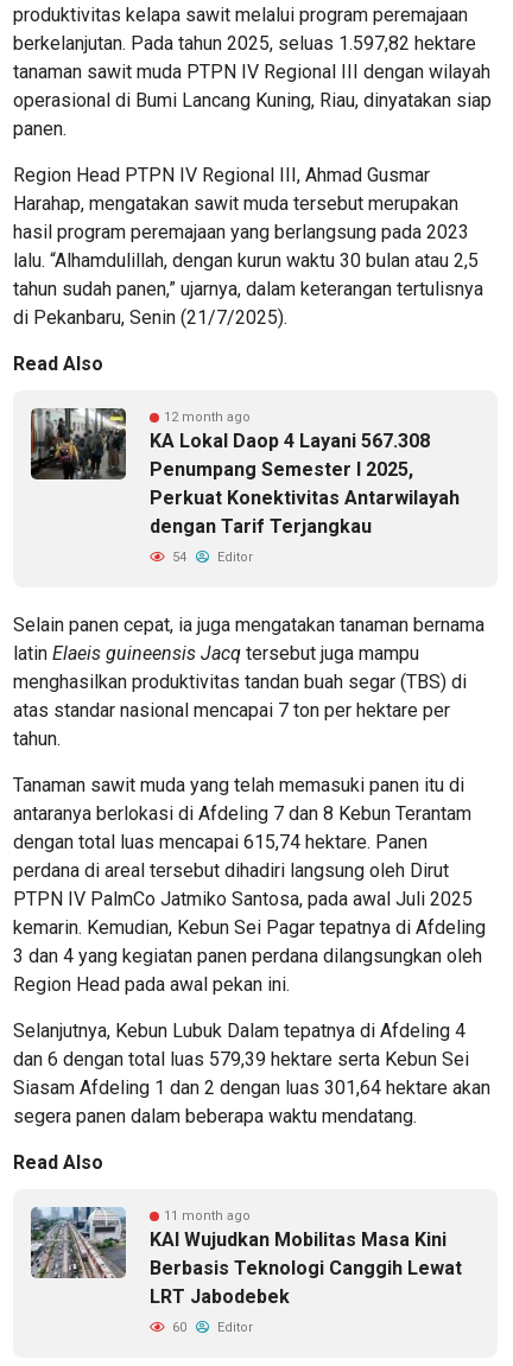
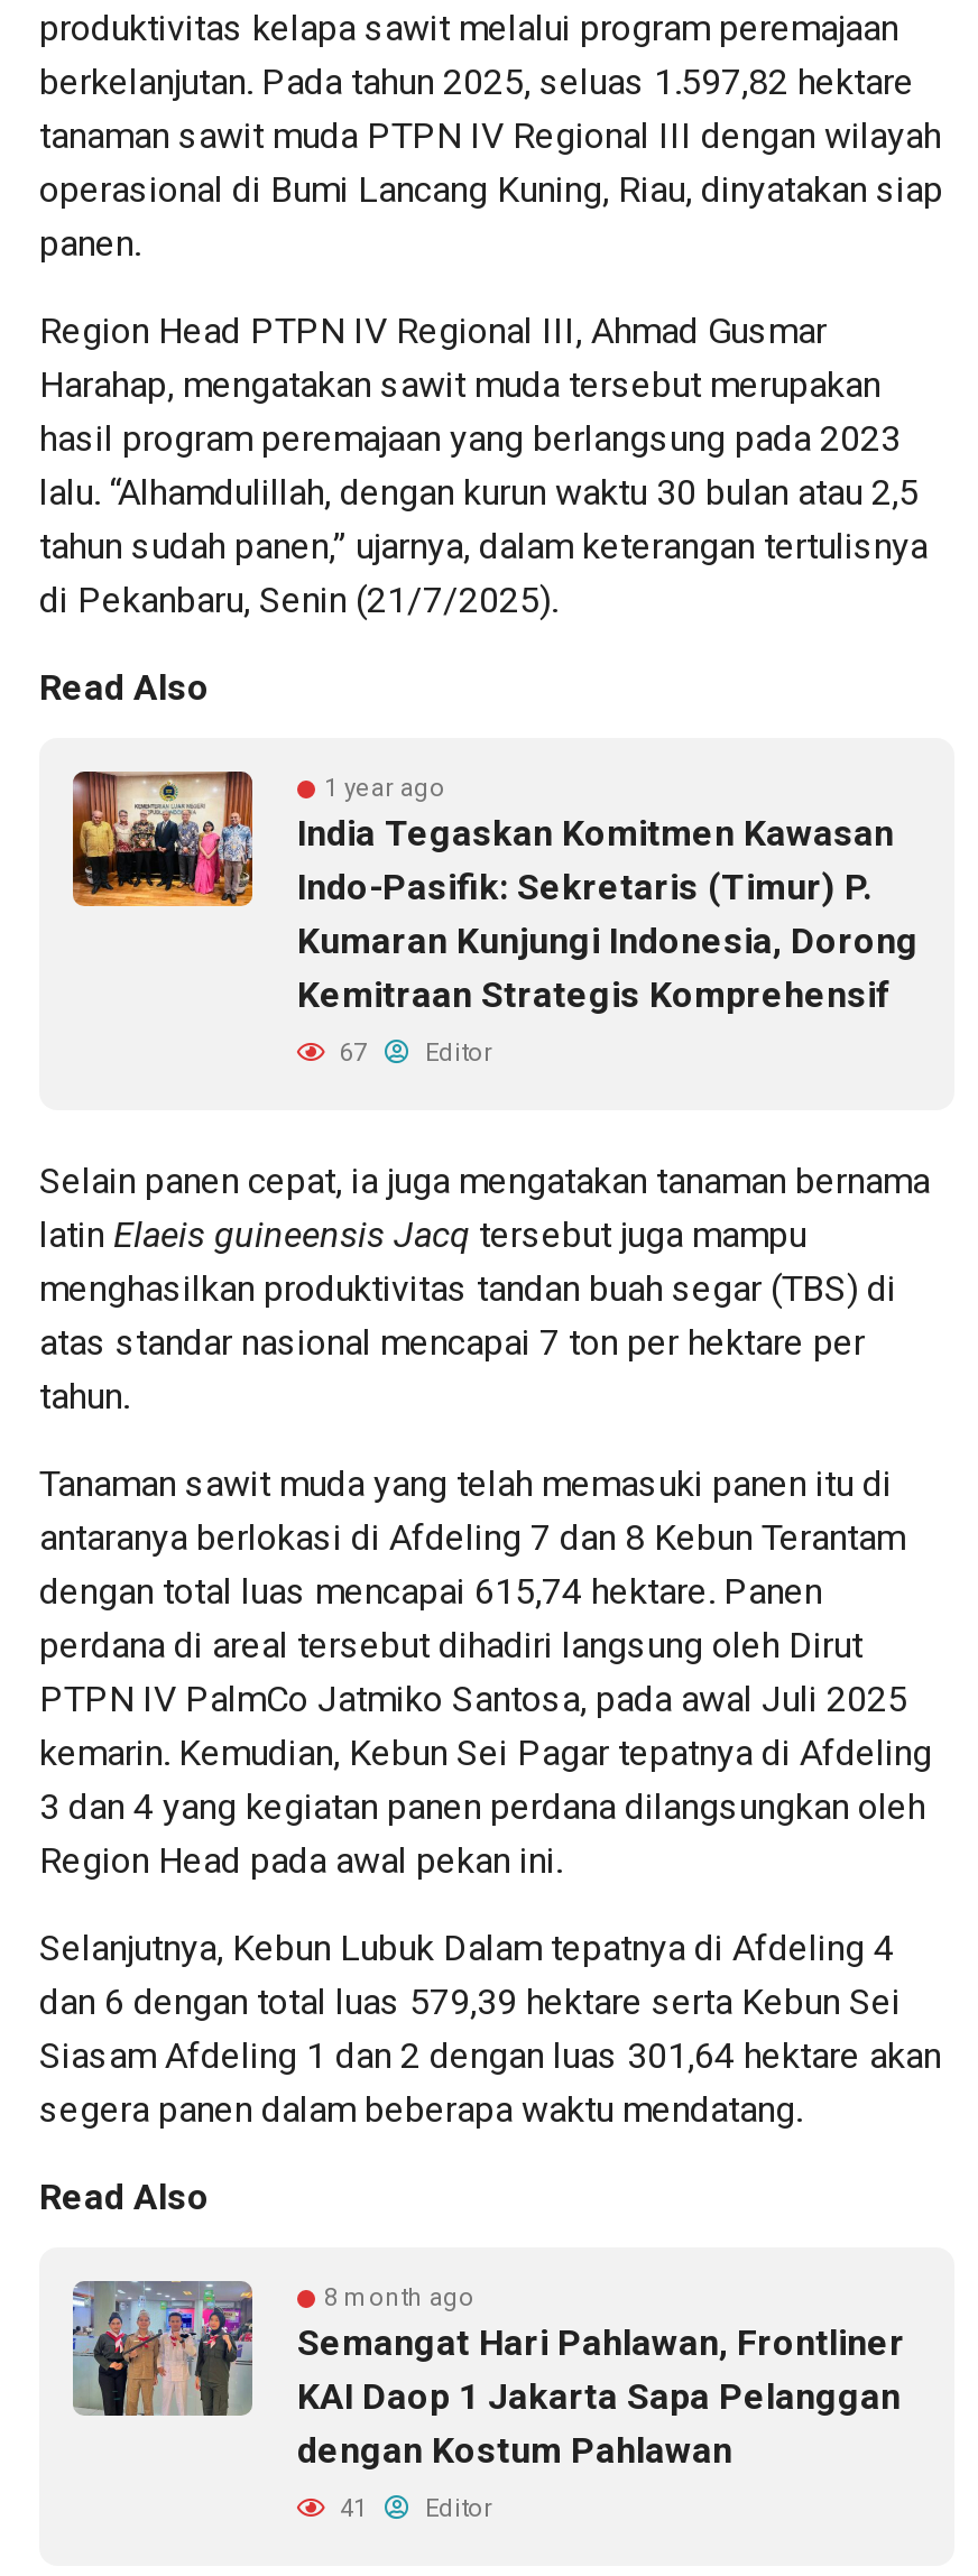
- [image]
- 12 month ago
- KA Lokal Daop 4 Layani 567.308
- Penumpang Semester I 2025,
- Perkuat Konektivitas Antarwilayah
- dengan Tarif Terjangkau
+ [image]
+ 1 year ago
+ India Tegaskan Komitmen Kawasan
+ Indo-Pasifik: Sekretaris (Timur) P.
+ Kumaran Kunjungi Indonesia, Dorong
+ Kemitraan Strategis Komprehensif

- 54 Editor
+ 67 Editor

- [image]
- 11 month ago
- KAI Wujudkan Mobilitas Masa Kini
- Berbasis Teknologi Canggih Lewat
- LRT Jabodebek
+ [image]
+ 8 month ago
+ Semangat Hari Pahlawan, Frontliner
+ KAI Daop 1 Jakarta Sapa Pelanggan
+ dengan Kostum Pahlawan

- 60 Editor
+ 41 Editor
